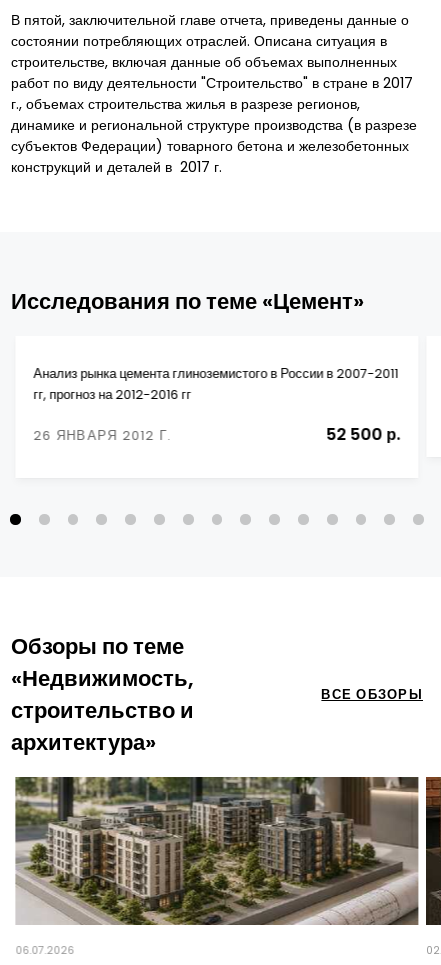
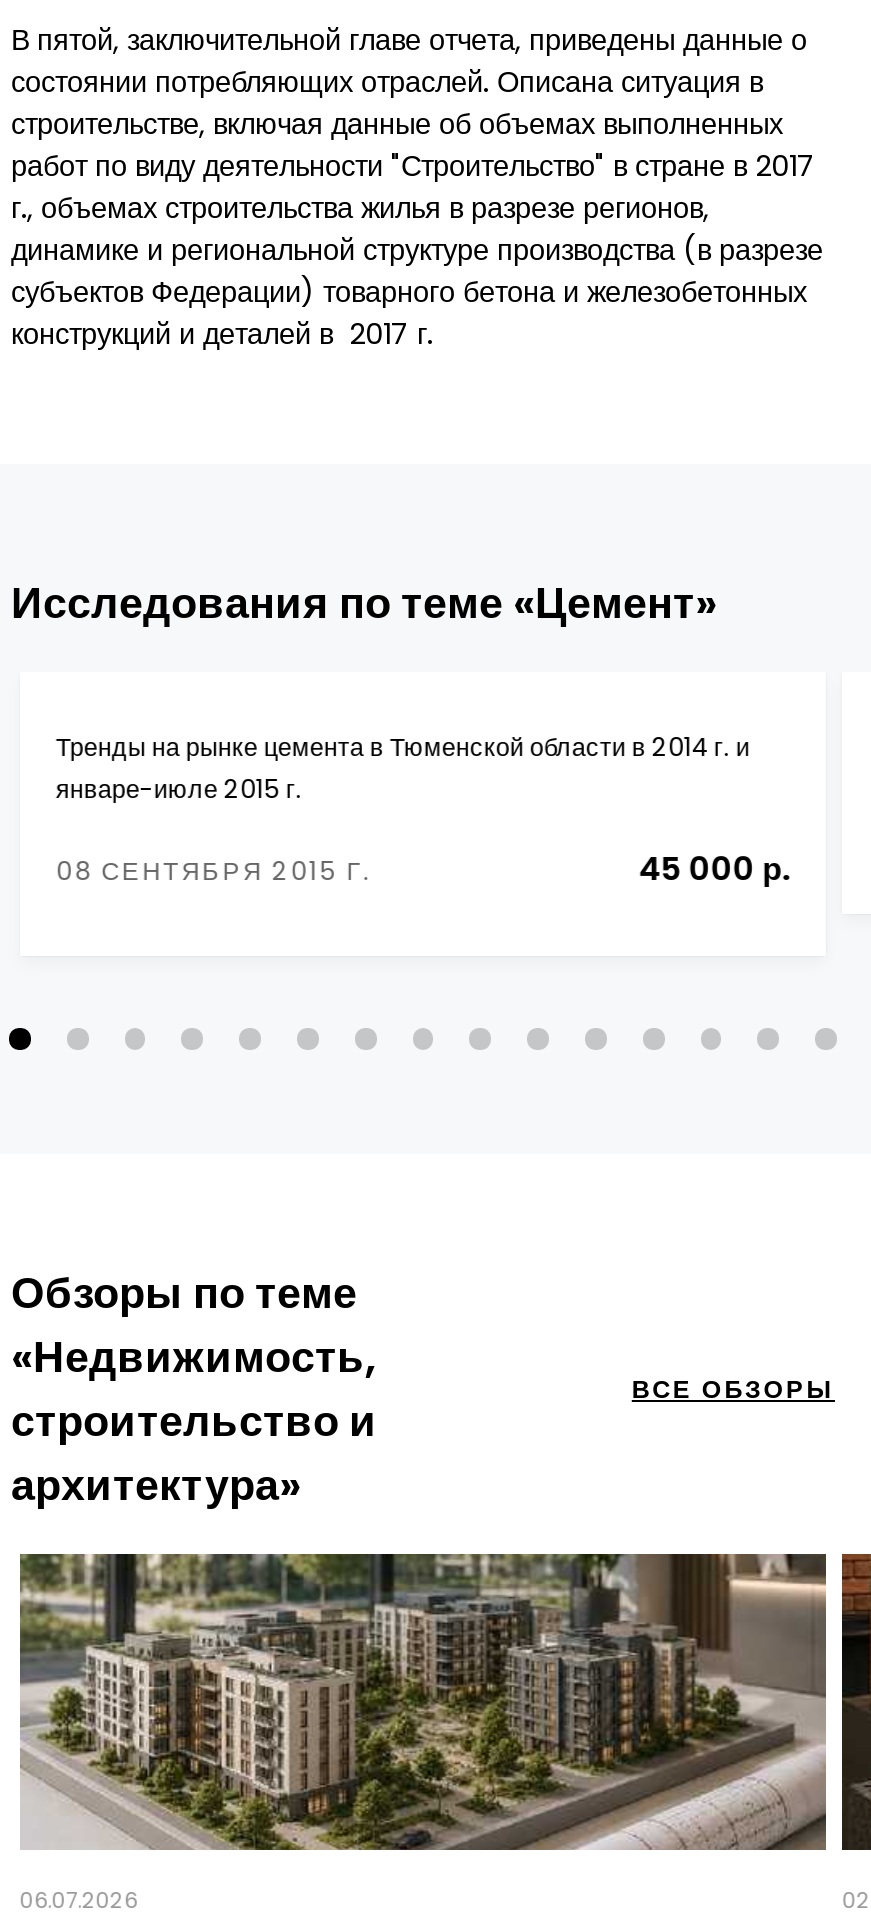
- Анализ рынка цемента глиноземистого в России в 2007-2011
- гг, прогноз на 2012-2016 гг
+ Тренды на рынке цемента в Тюменской области в 2014 г. и
+ январе-июле 2015 г.

- 26 ЯНВАРЯ 2012 Г.
- 52 500 р.
+ 08 СЕНТЯБРЯ 2015 Г.
+ 45 000 р.
